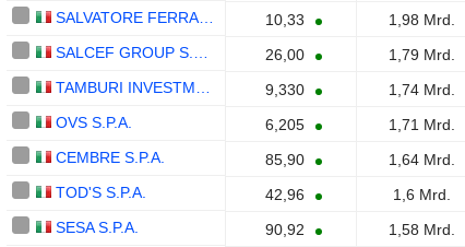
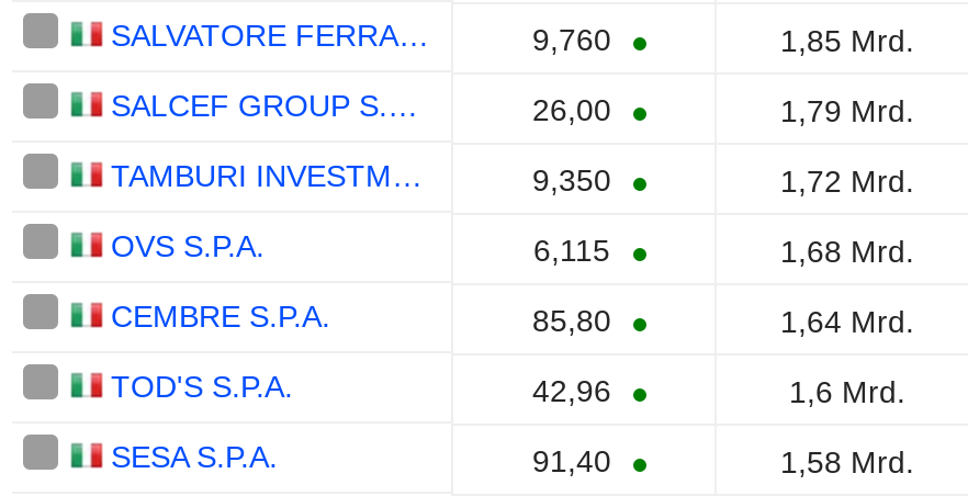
- 10,33
+ 9,760

- 1,98 Mrd.
+ 1,85 Mrd.

- 9,330
+ 9,350

- 1,74 Mrd.
+ 1,72 Mrd.

- 6,205
+ 6,115

- 1,71 Mrd.
+ 1,68 Mrd.

- 85,90
+ 85,80

- 90,92
+ 91,40
